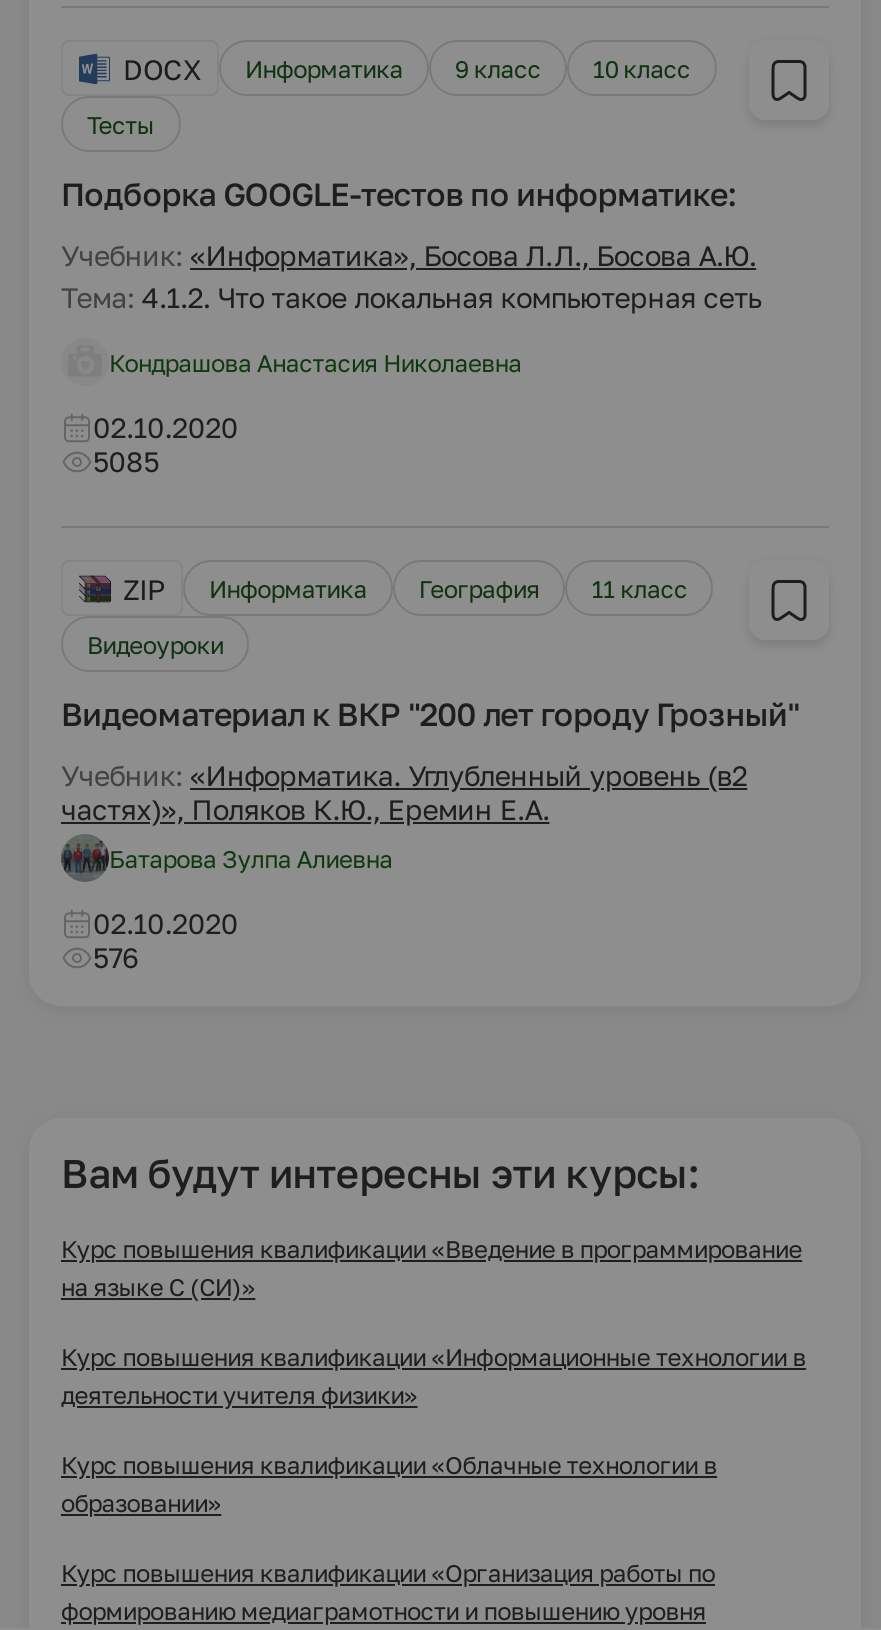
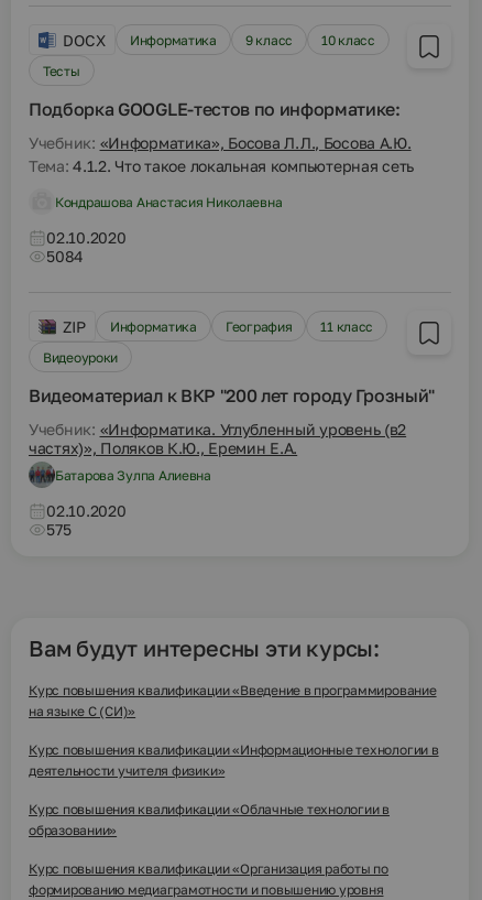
- 5085
+ 5084

- 576
+ 575
